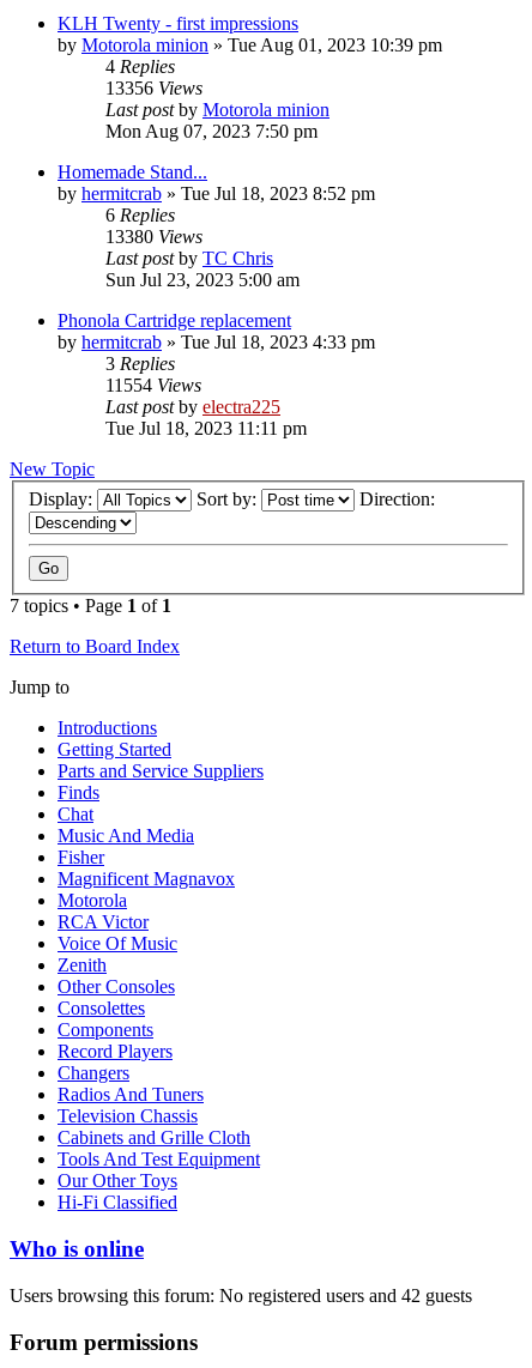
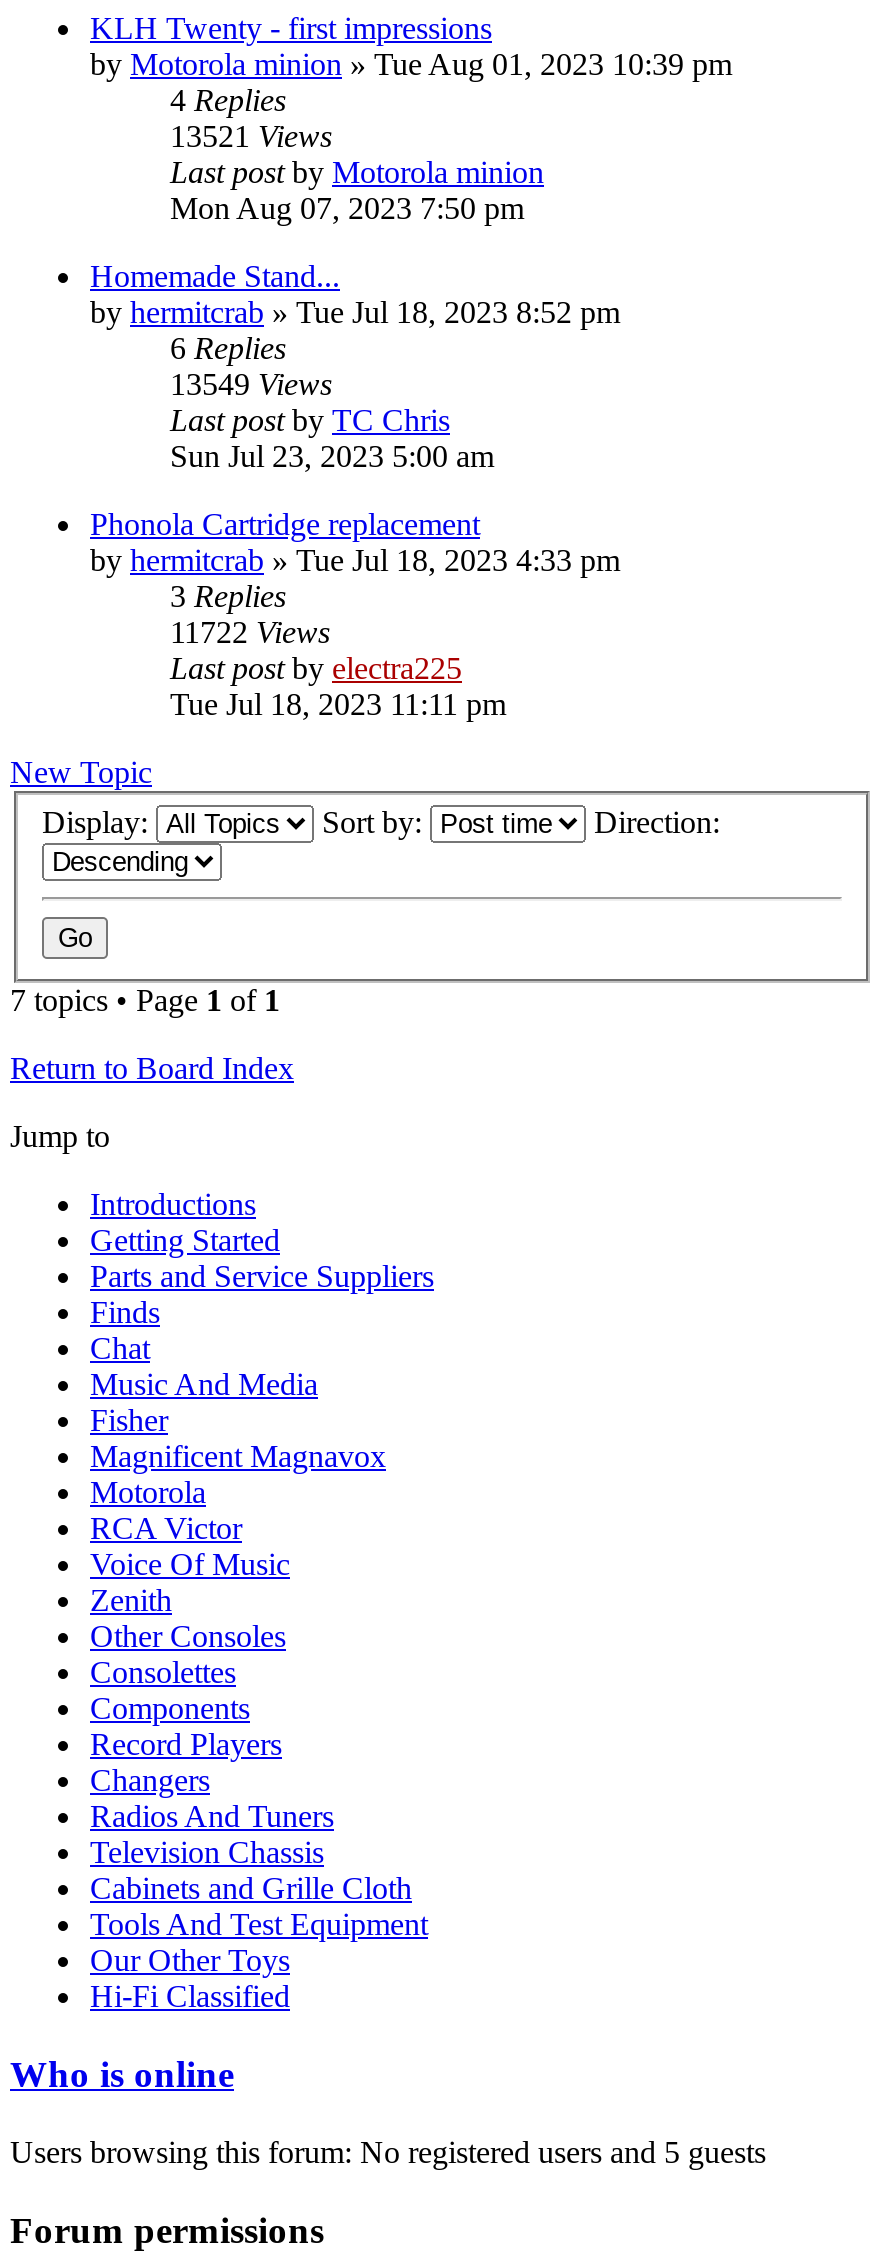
- 13356 Views
+ 13521 Views

- 13380 Views
+ 13549 Views

- 11554 Views
+ 11722 Views

- Users browsing this forum: No registered users and 42 guests
+ Users browsing this forum: No registered users and 5 guests
